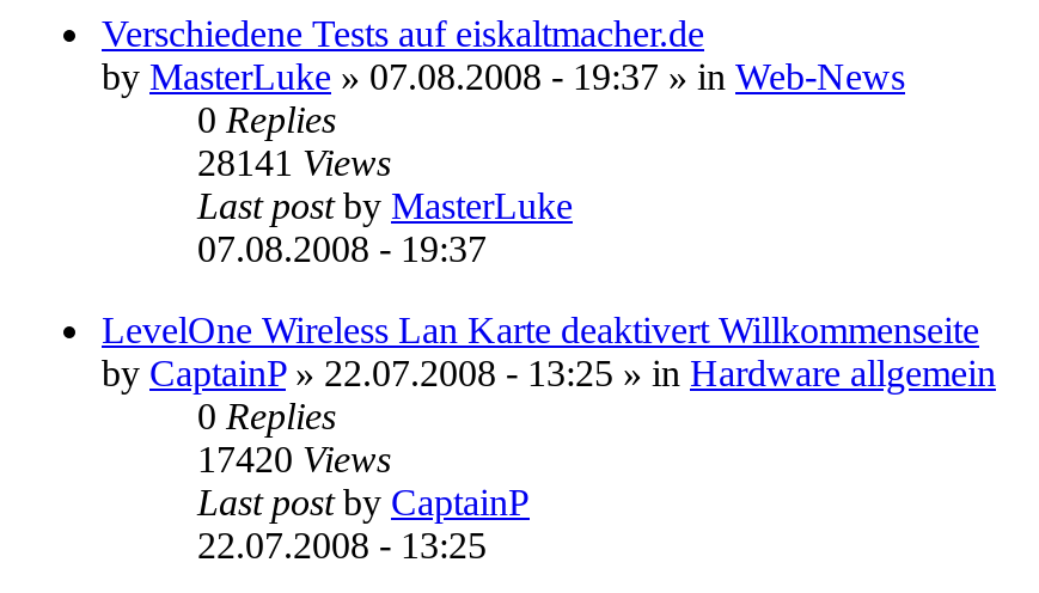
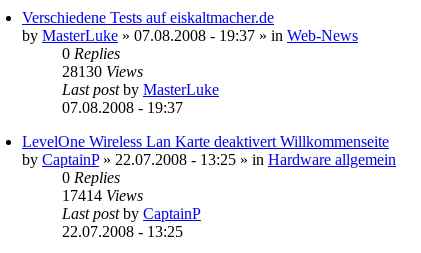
- 28141 Views
+ 28130 Views

- 17420 Views
+ 17414 Views
